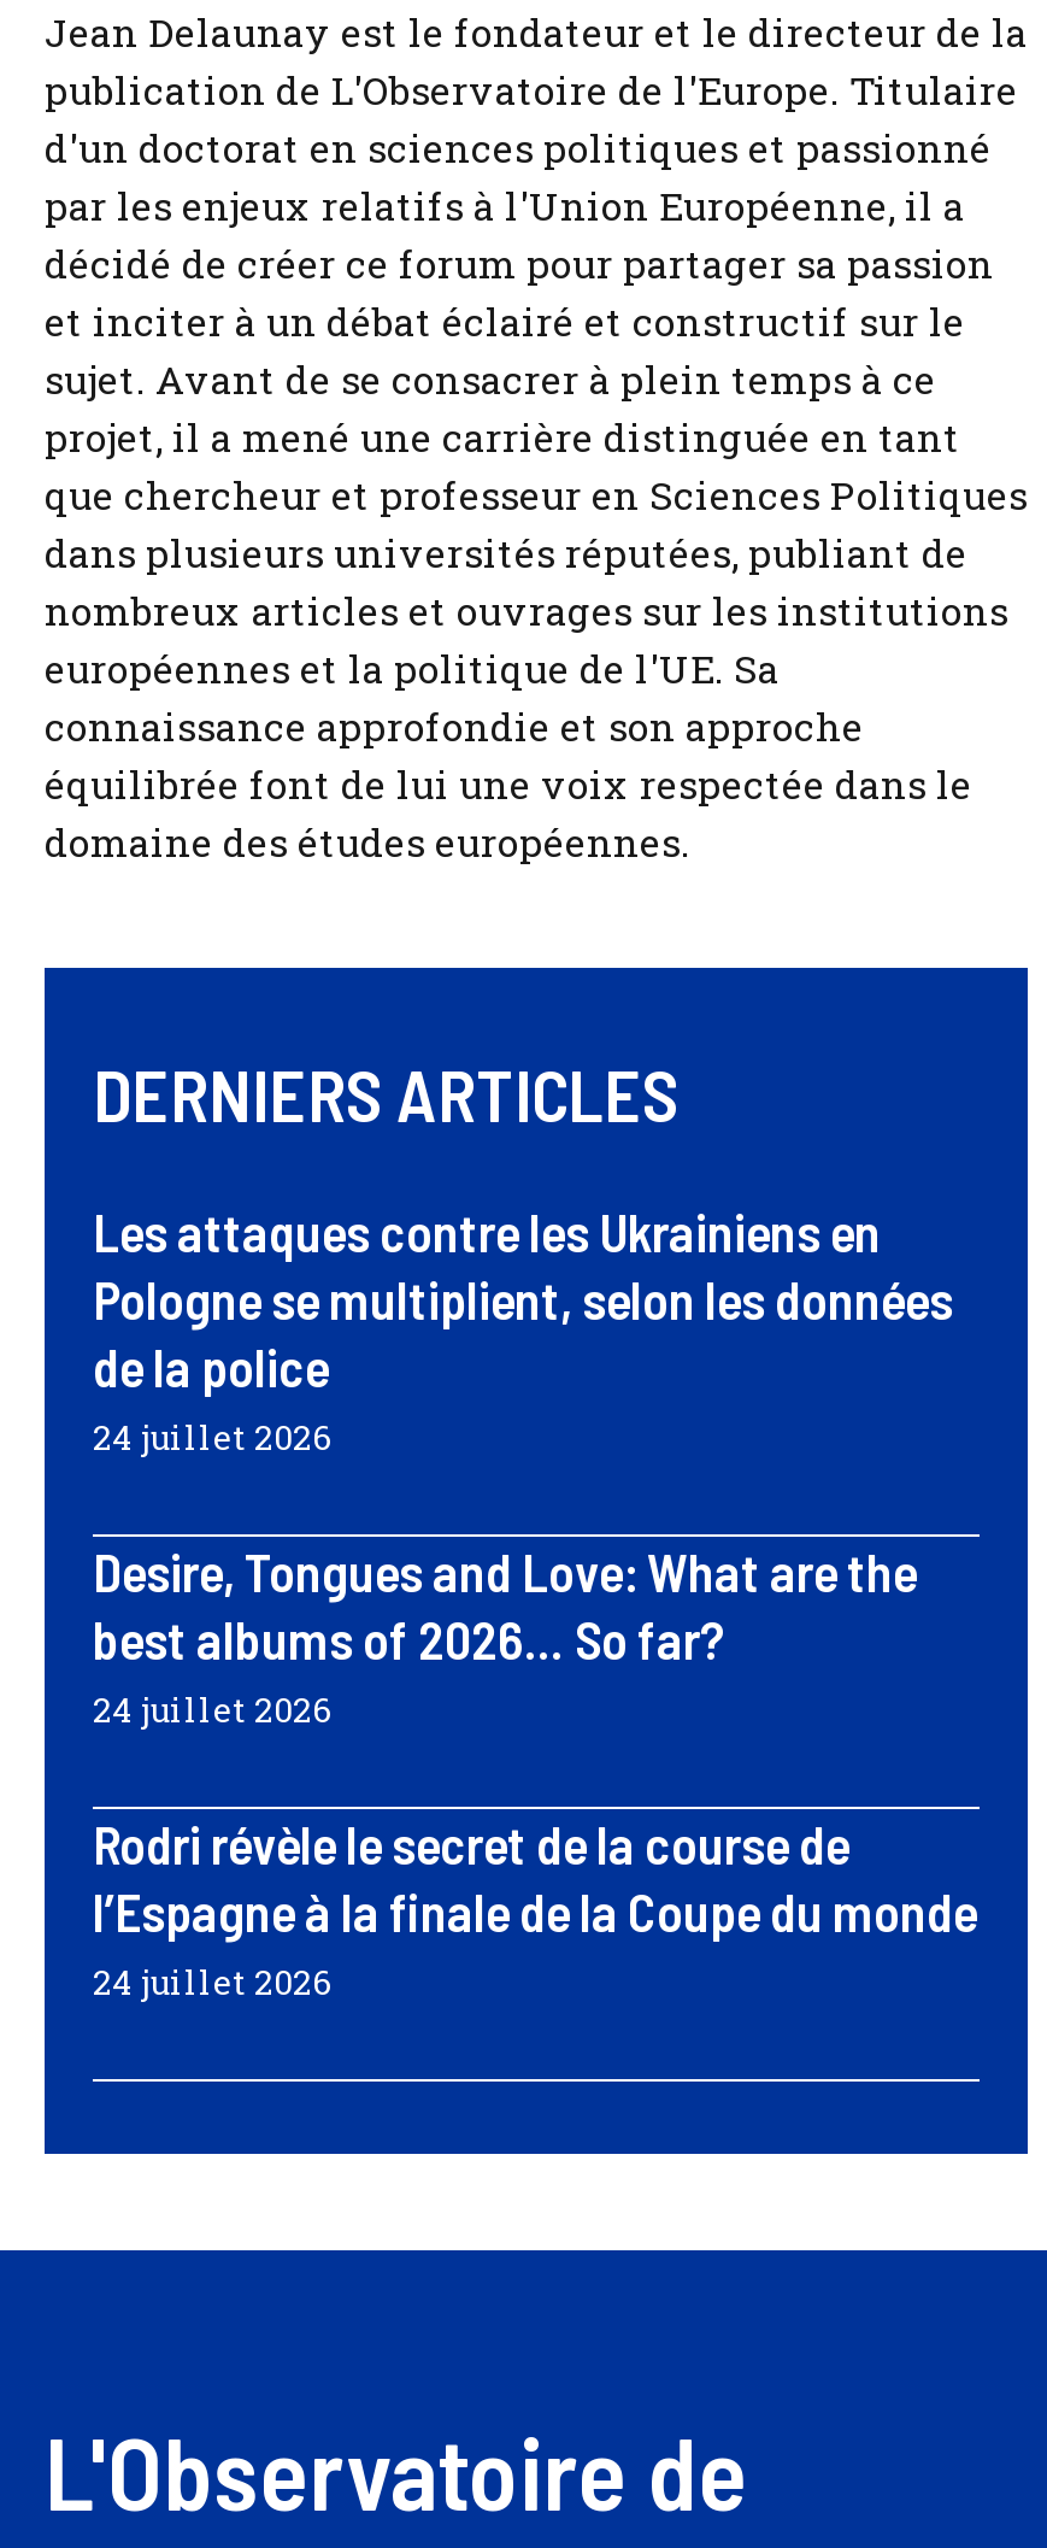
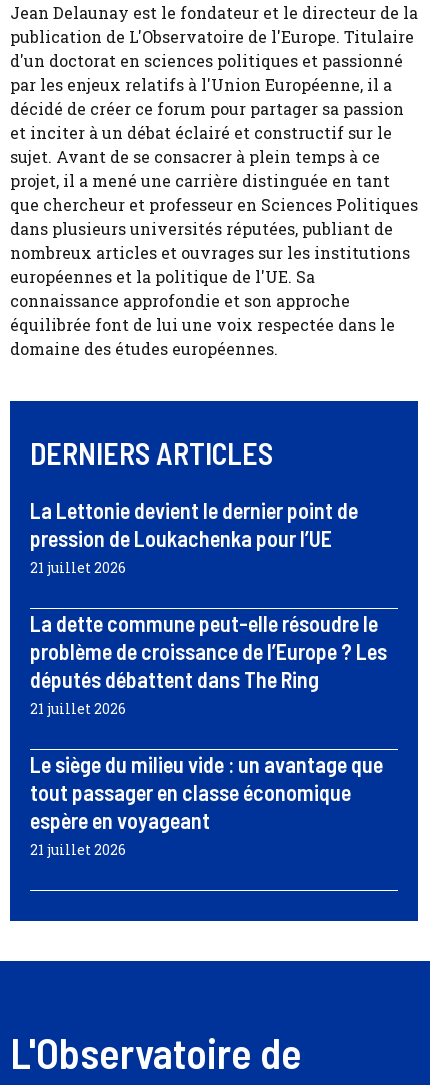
- Les attaques contre les Ukrainiens en
- Pologne se multiplient, selon les données
- de la police
- 24 juillet 2026
+ La Lettonie devient le dernier point de
+ pression de Loukachenka pour l’UE
+ 21 juillet 2026

- Desire, Tongues and Love: What are the
- best albums of 2026… So far?
- 24 juillet 2026
+ La dette commune peut-elle résoudre le
+ problème de croissance de l’Europe ? Les
+ députés débattent dans The Ring
+ 21 juillet 2026

- Rodri révèle le secret de la course de
- l’Espagne à la finale de la Coupe du monde
- 24 juillet 2026
+ Le siège du milieu vide : un avantage que
+ tout passager en classe économique
+ espère en voyageant
+ 21 juillet 2026
